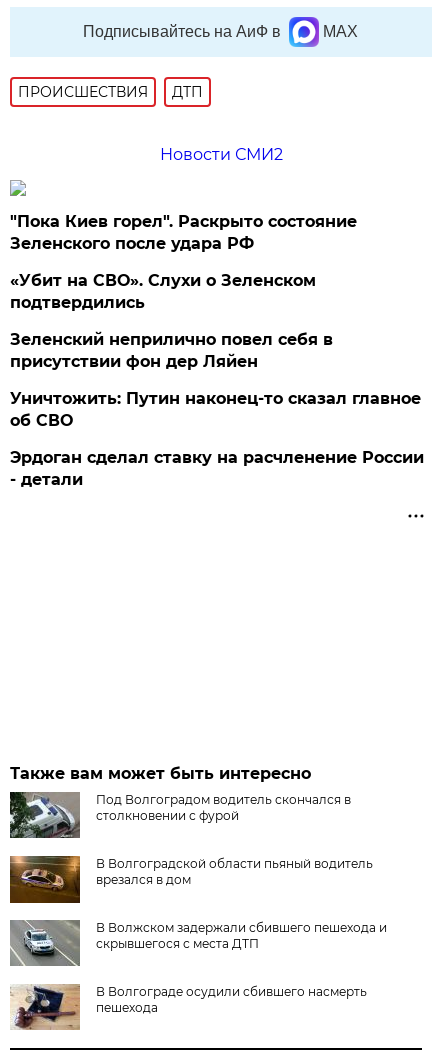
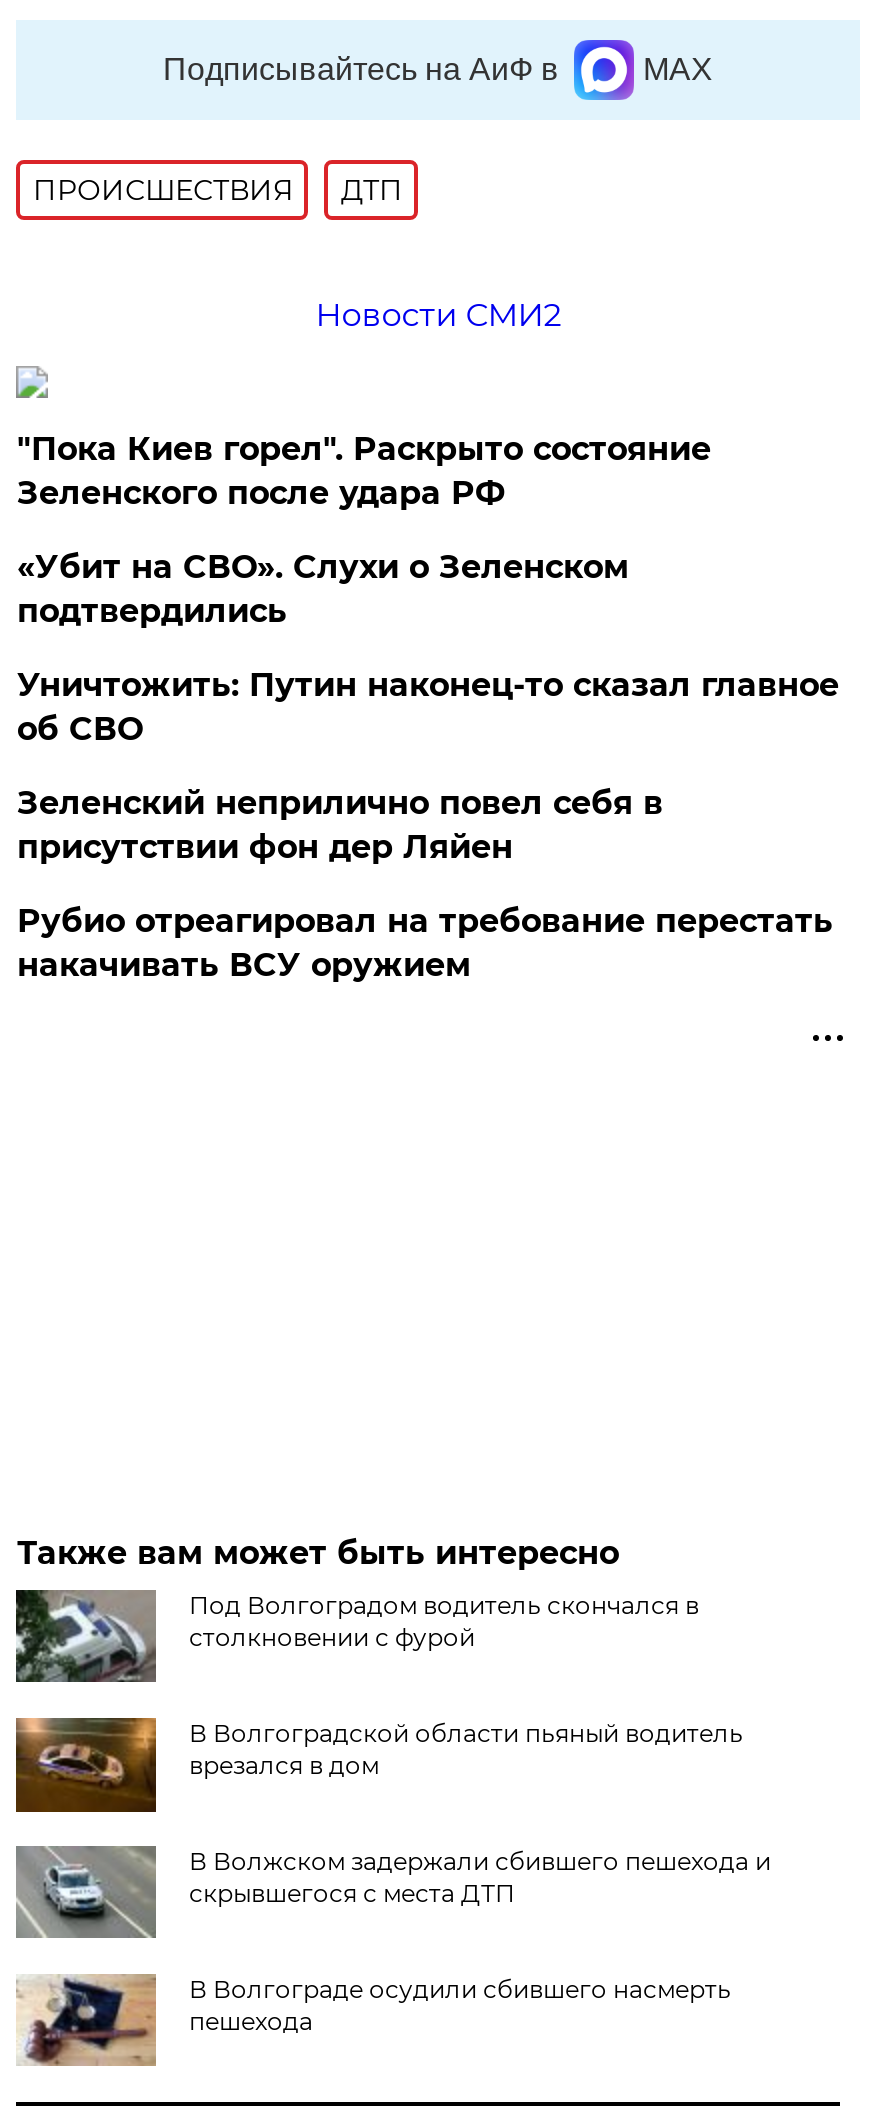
moved down: Зеленский неприлично повел cебя в | присутствии фон дер Ляйен

moved up: Уничтожить: Путин наконец-то сказал главное | об СВО

- Эрдоган сделал ставку на расчленение России
- - детали
+ Рубио отреагировал на требование перестать
+ накачивать ВСУ оружием
